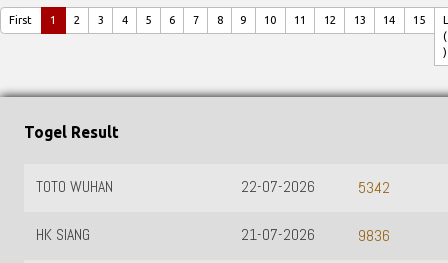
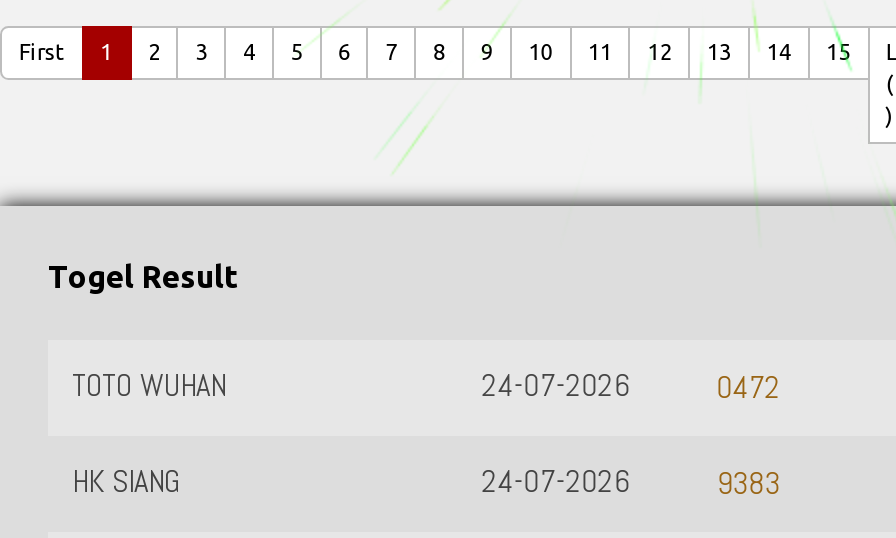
- 22-07-2026
+ 24-07-2026

- 5342
+ 0472

- 21-07-2026
+ 24-07-2026

- 9836
+ 9383
